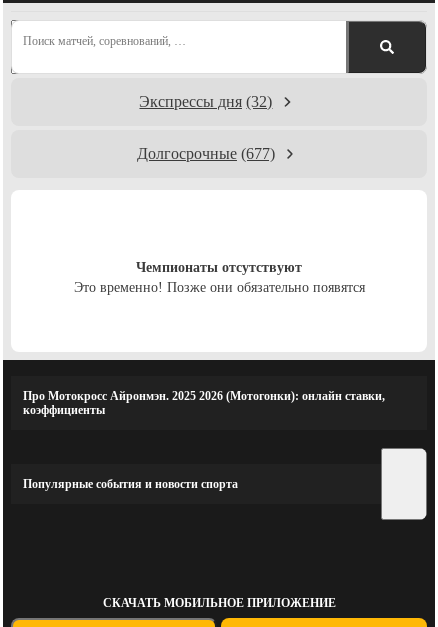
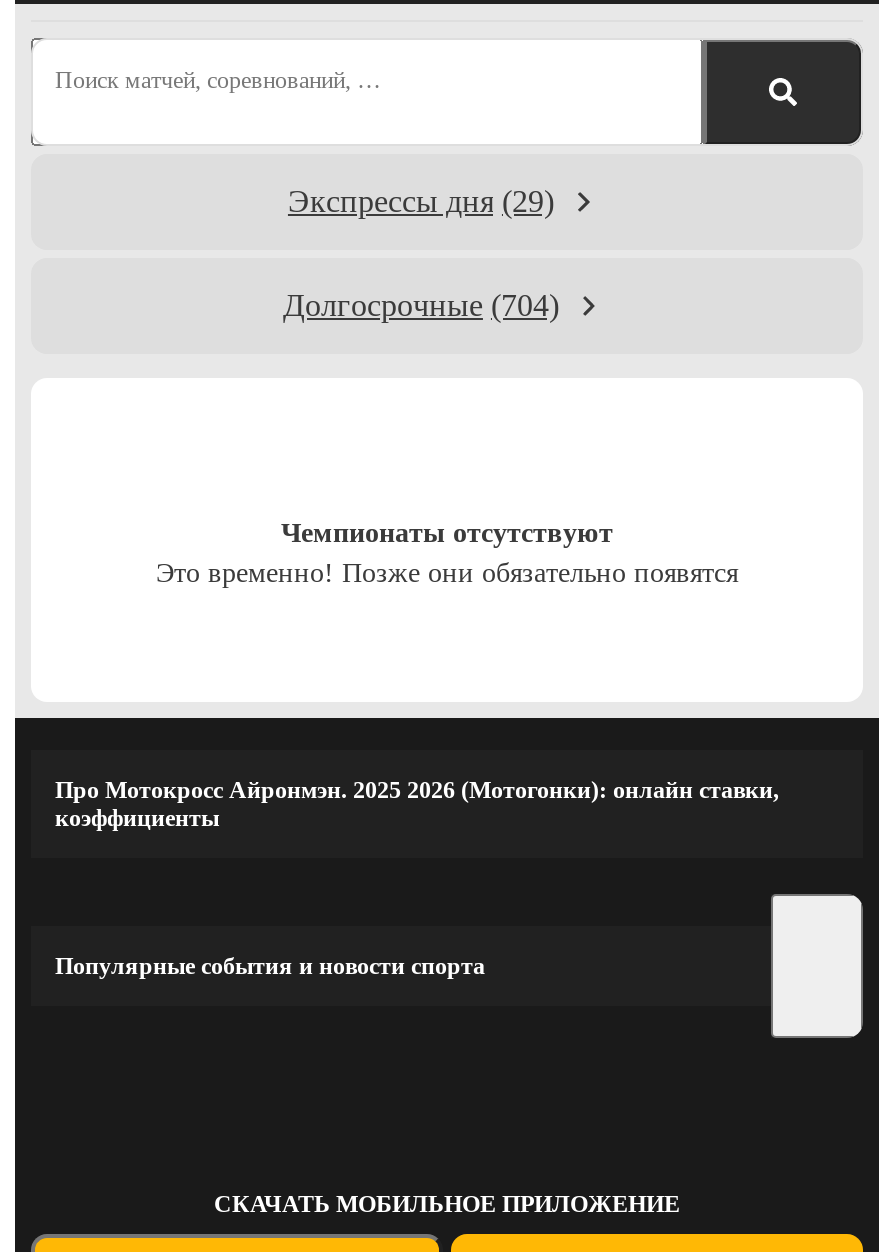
- Экспрессы дня (32)
+ Экспрессы дня (29)

- Долгосрочные (677)
+ Долгосрочные (704)
